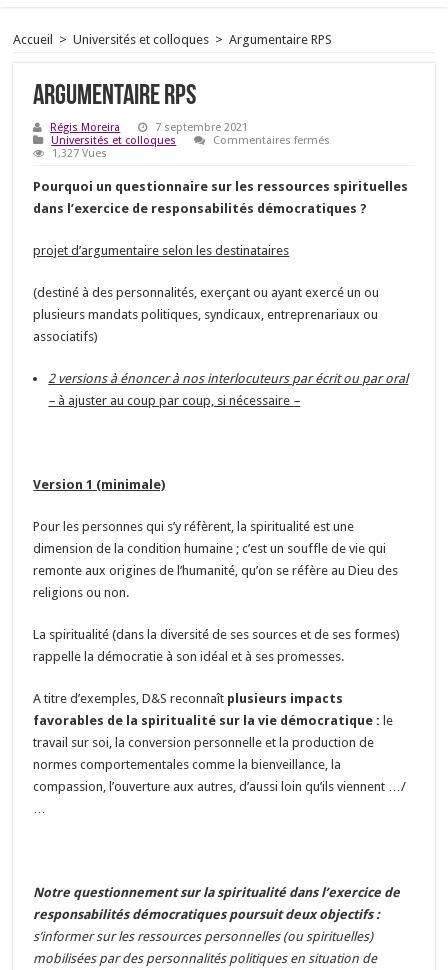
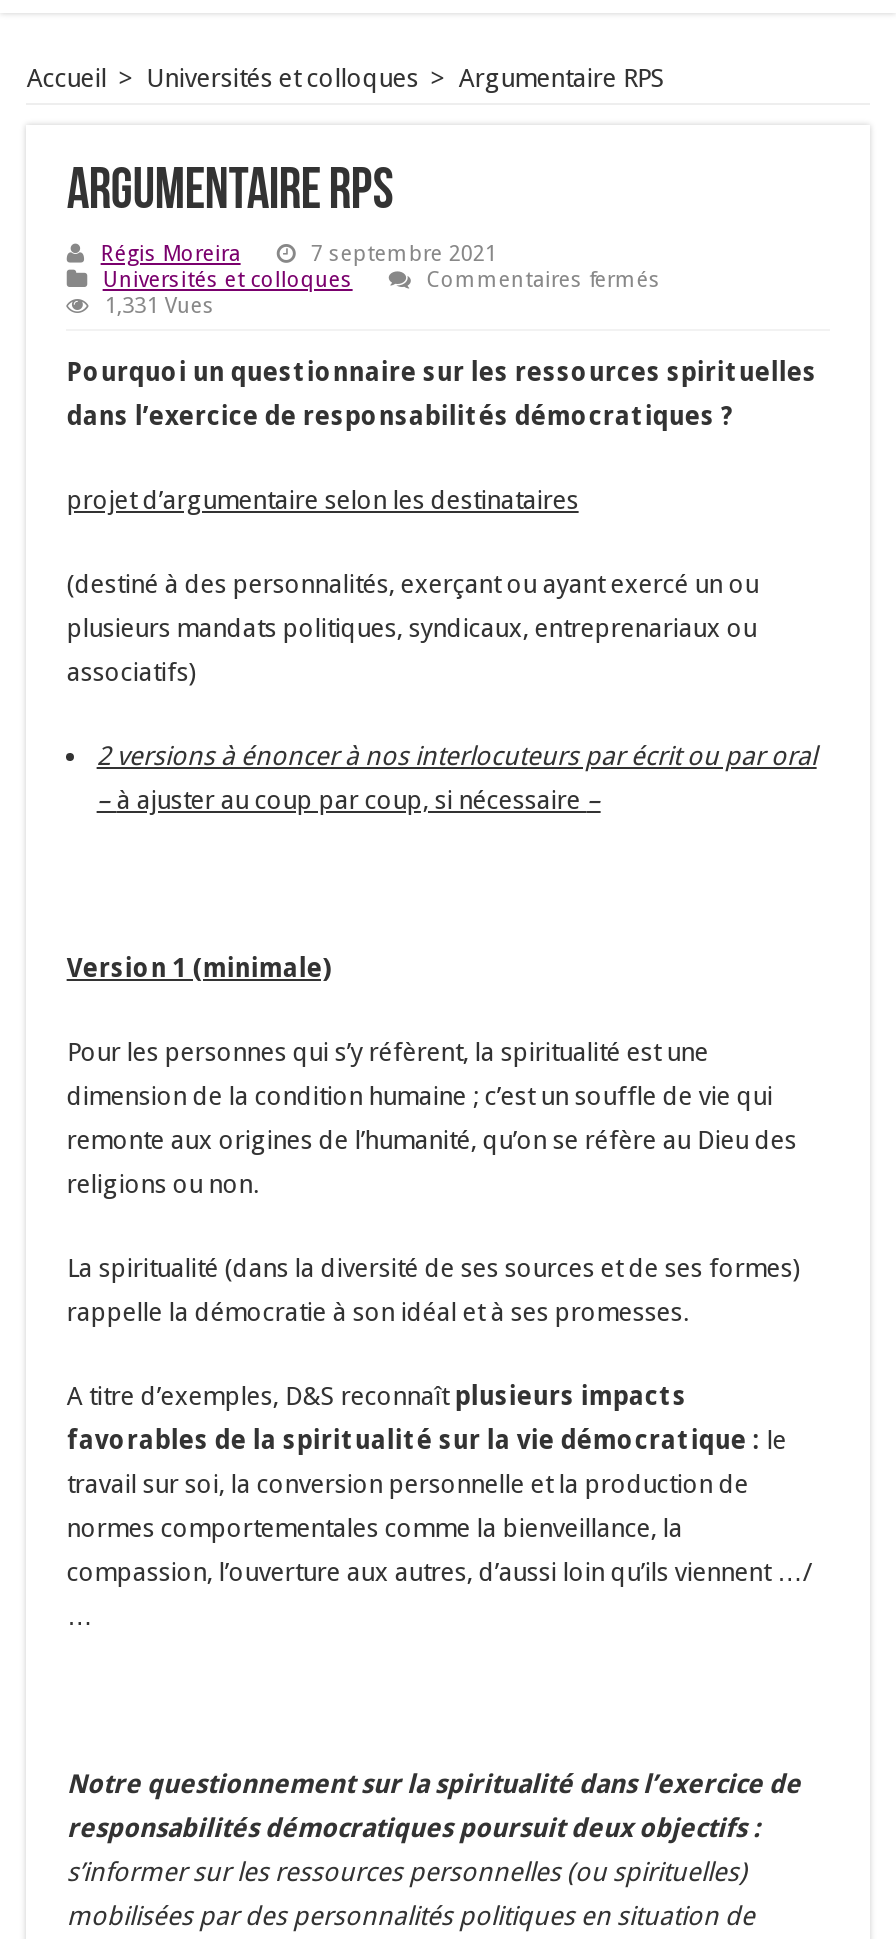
- 1,327 Vues
+ 1,331 Vues
